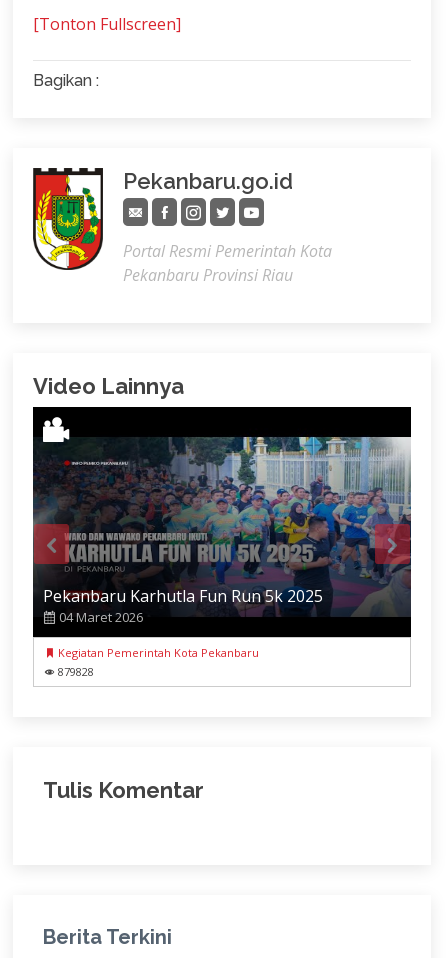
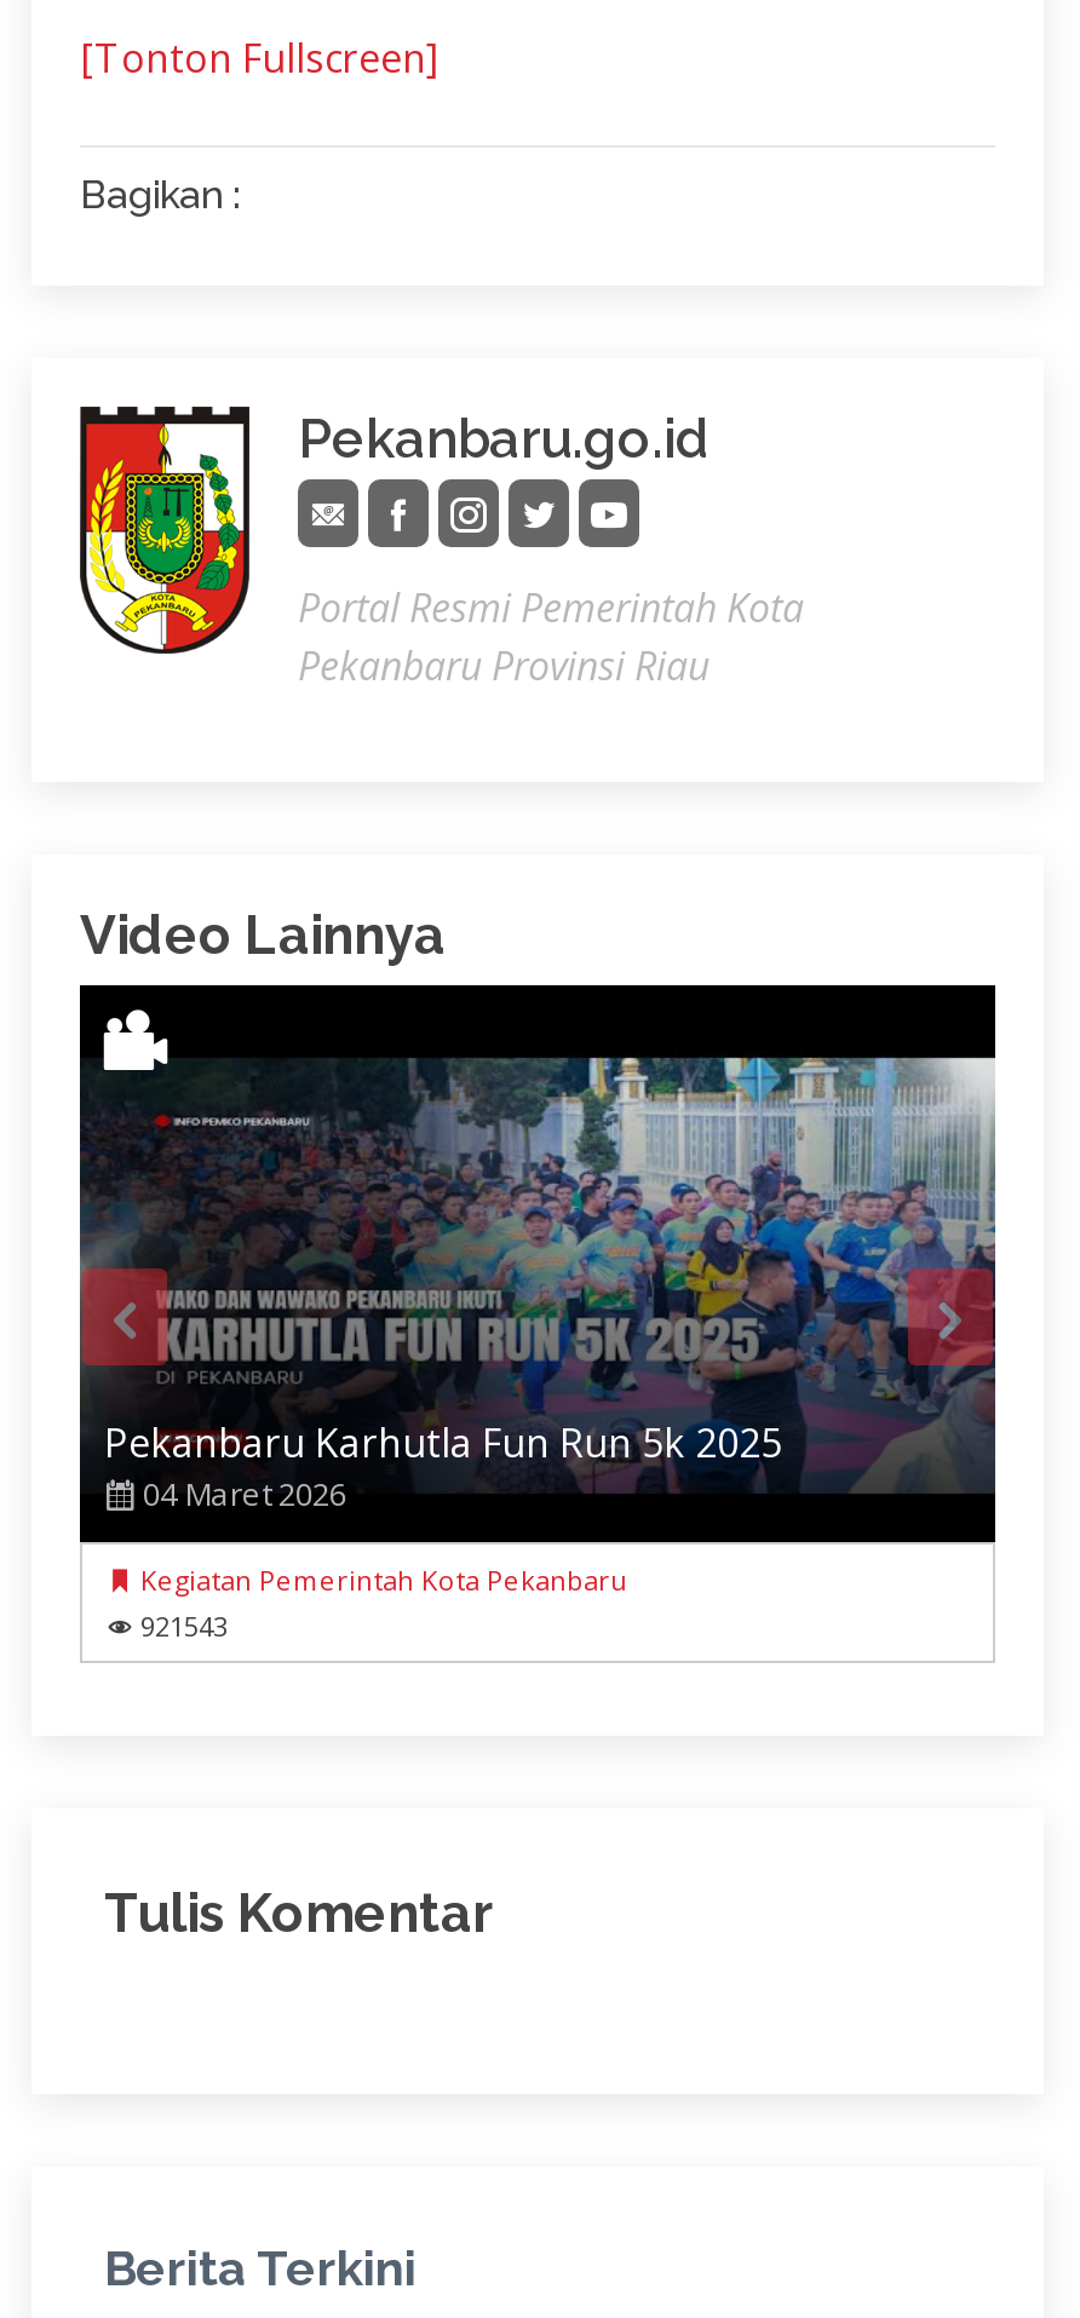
- 879828
+ 921543
